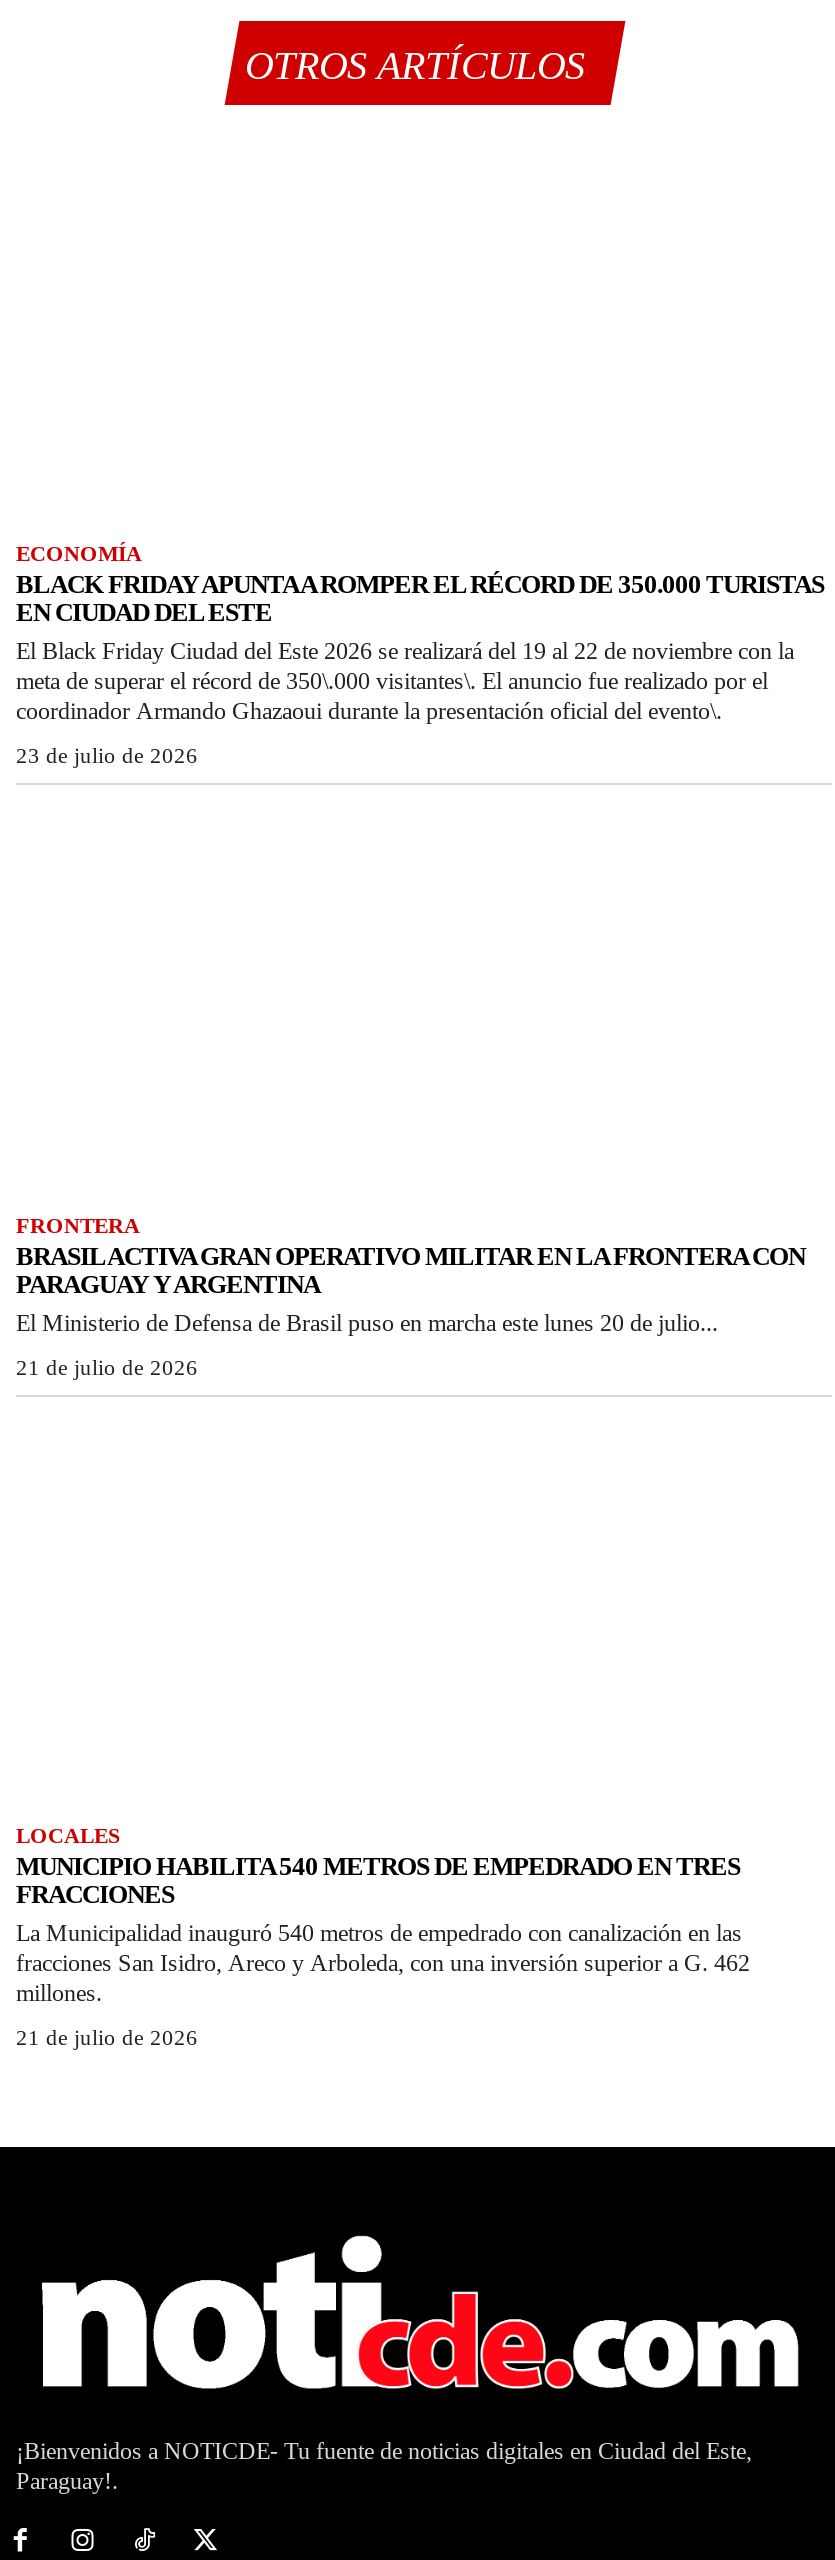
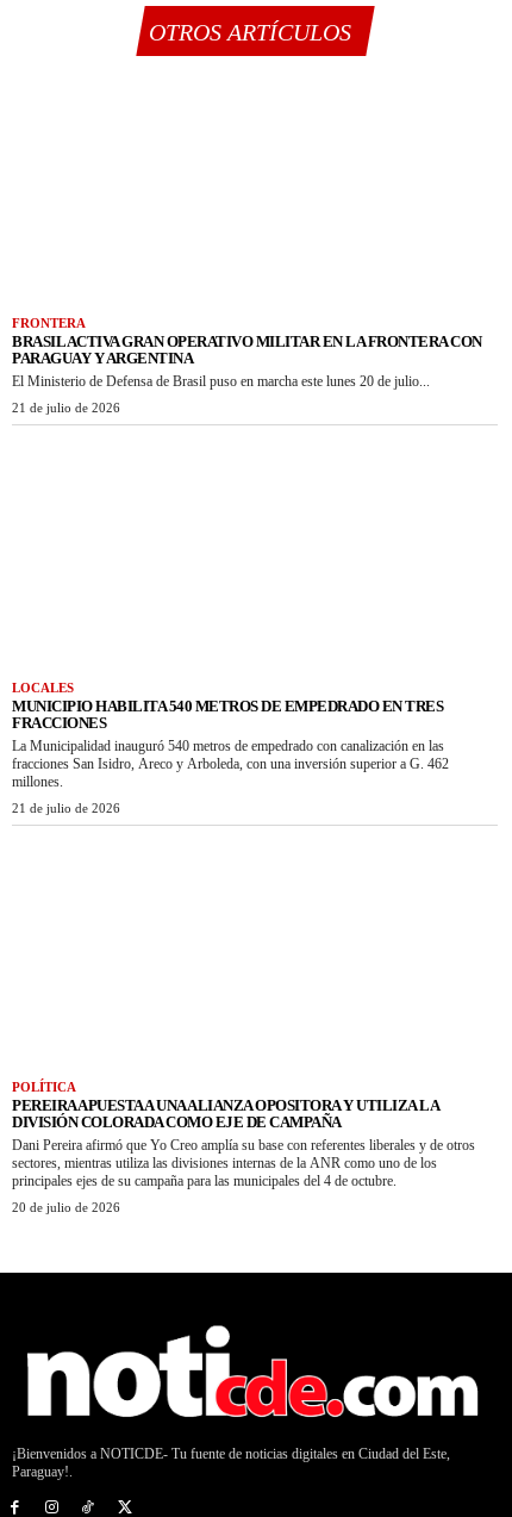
- ECONOMÍA
- BLACK FRIDAY APUNTA A ROMPER EL RÉCORD DE 350.000 TURISTAS
- EN CIUDAD DEL ESTE
- El Black Friday Ciudad del Este 2026 se realizará del 19 al 22 de noviembre con la
- meta de superar el récord de 350\.000 visitantes\. El anuncio fue realizado por el
- coordinador Armando Ghazaoui durante la presentación oficial del evento\.
- 23 de julio de 2026

moved up: FRONTERA | BRASIL ACTIVA GRAN OPERATIVO MILITAR EN LA FRONTERA CON | PARAGUAY Y ARGENTINA | ... | millones. | 21 de julio de 2026

+ POLÍTICA
+ PEREIRA APUESTA A UNA ALIANZA OPOSITORA Y UTILIZA LA
+ DIVISIÓN COLORADA COMO EJE DE CAMPAÑA
+ Dani Pereira afirmó que Yo Creo amplía su base con referentes liberales y de otros
+ sectores, mientras utiliza las divisiones internas de la ANR como uno de los
+ principales ejes de su campaña para las municipales del 4 de octubre.
+ 20 de julio de 2026
